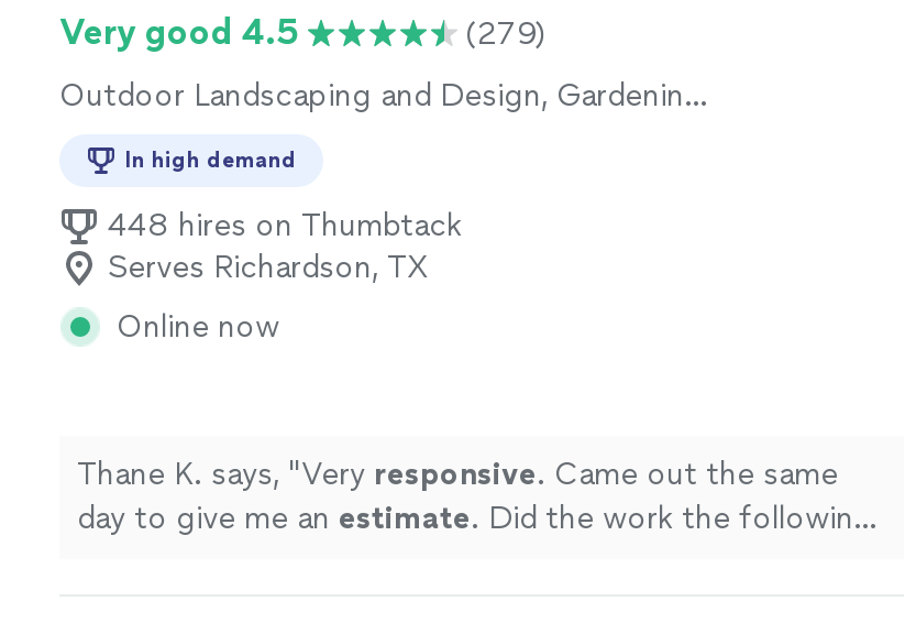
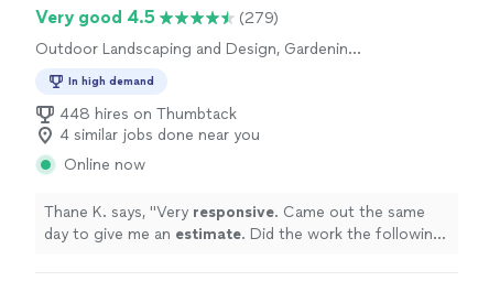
- Serves Richardson, TX
+ 4 similar jobs done near you
